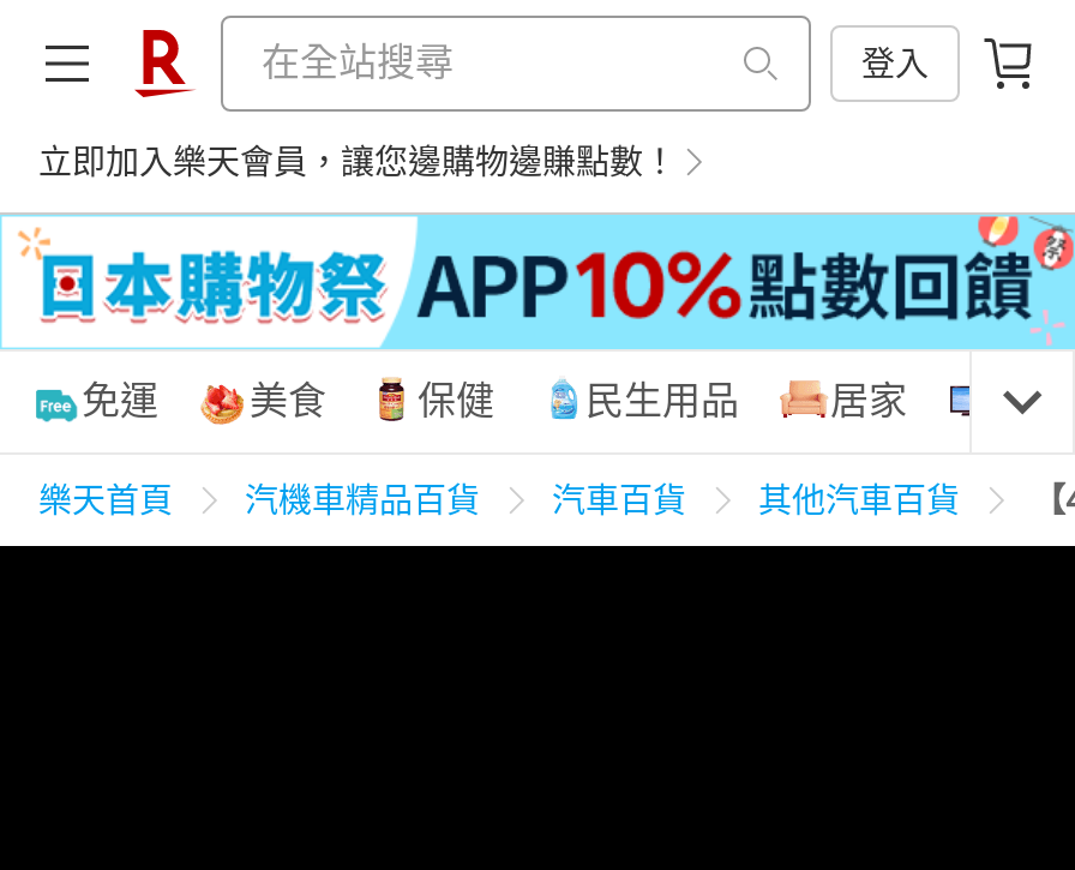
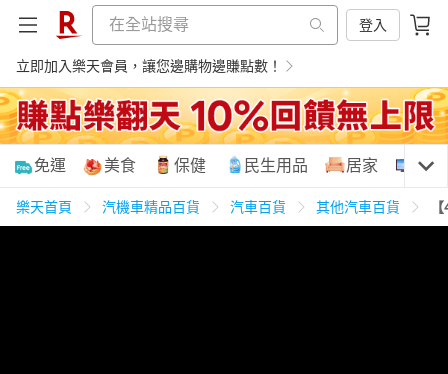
- [image]
+ [image]
